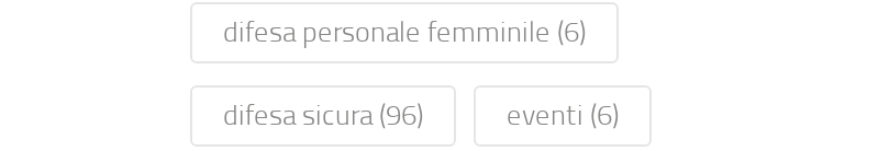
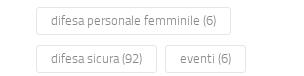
- difesa sicura(96)
+ difesa sicura(92)
